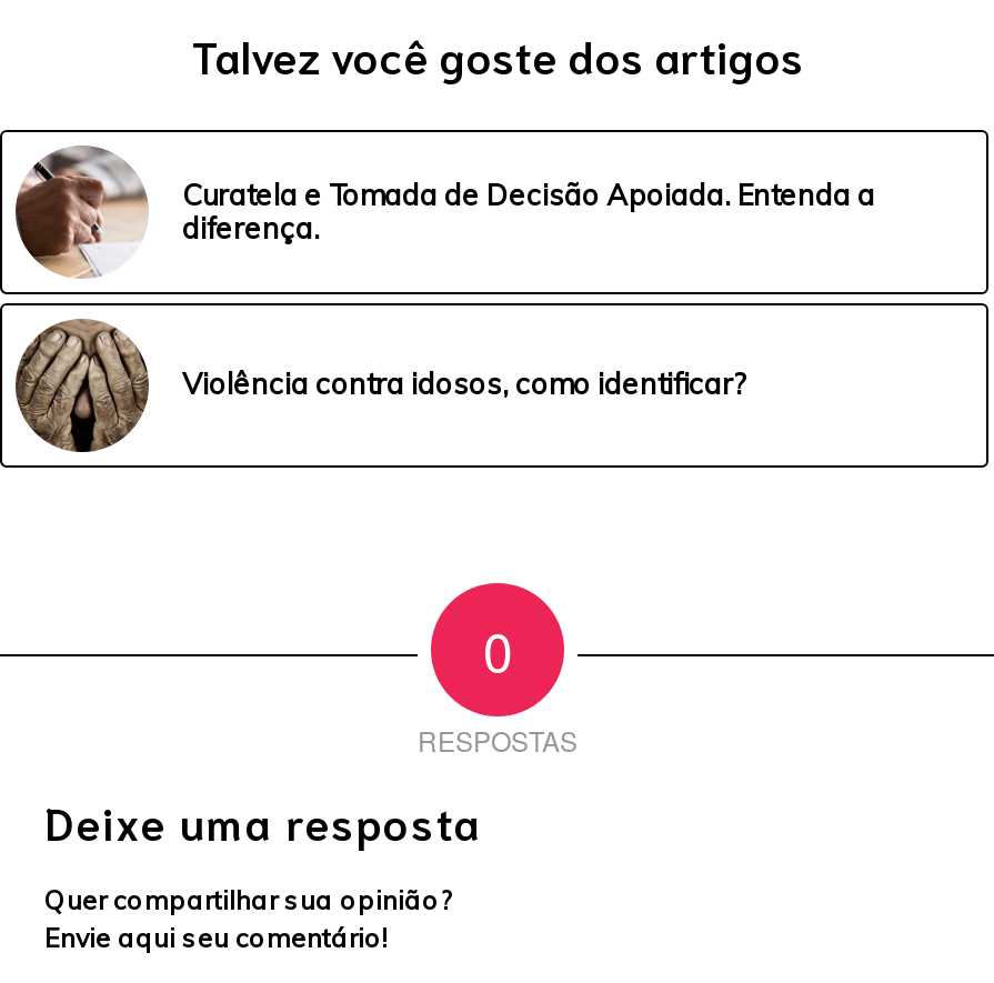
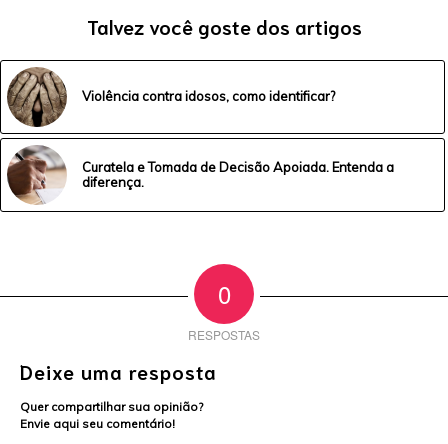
moved down: [image] | Curatela e Tomada de Decisão Apoiada. Entenda a | diferença.

moved up: [image] | Violência contra idosos, como identificar?
